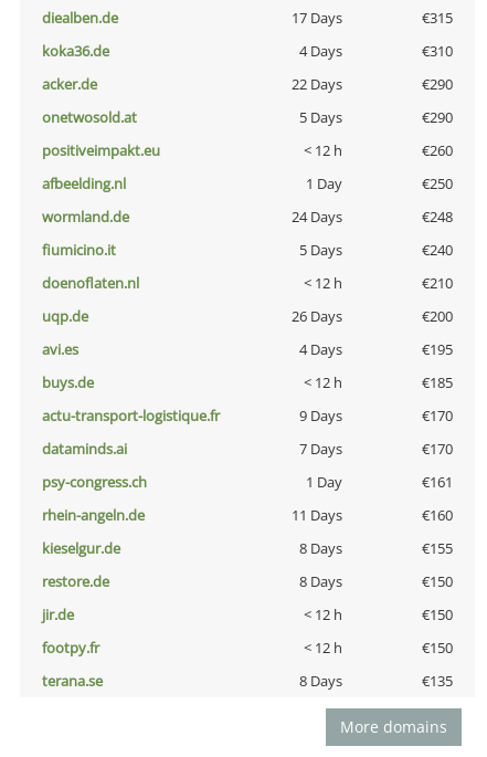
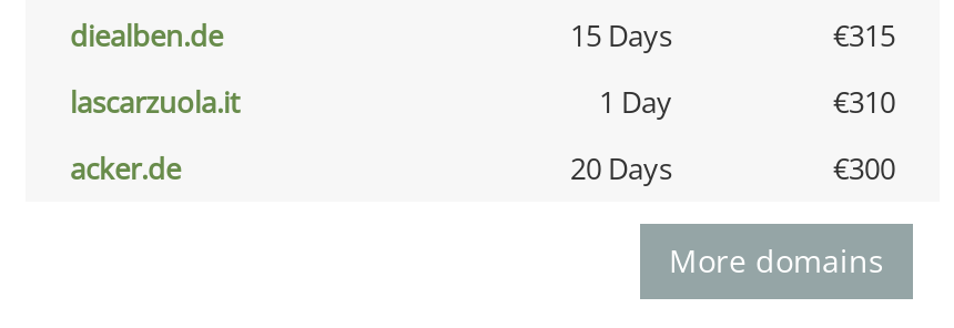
- 17 Days
+ 15 Days

- koka36.de
- 4 Days
+ lascarzuola.it
+ 1 Day

- 22 Days
- €290
- onetwosold.at
- 5 Days
- €290
- positiveimpakt.eu
- < 12 h
- €260
- afbeelding.nl
- 1 Day
- €250
- wormland.de
- 24 Days
- €248
- fiumicino.it
- 5 Days
- €240
- doenoflaten.nl
- < 12 h
- €210
- uqp.de
- 26 Days
- €200
- avi.es
- 4 Days
- €195
- buys.de
- < 12 h
- €185
- actu-transport-logistique.fr
- 9 Days
- €170
- dataminds.ai
- 7 Days
- €170
- psy-congress.ch
- 1 Day
- €161
- rhein-angeln.de
- 11 Days
- €160
- kieselgur.de
- 8 Days
- €155
- restore.de
- 8 Days
- €150
- jir.de
- < 12 h
- €150
- footpy.fr
- < 12 h
- €150
- terana.se
- 8 Days
- €135
+ 20 Days
+ €300
